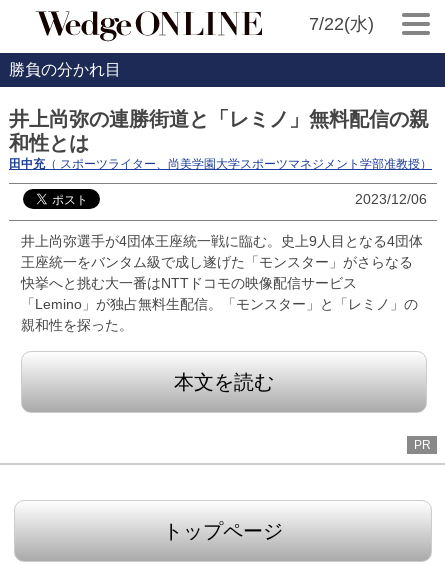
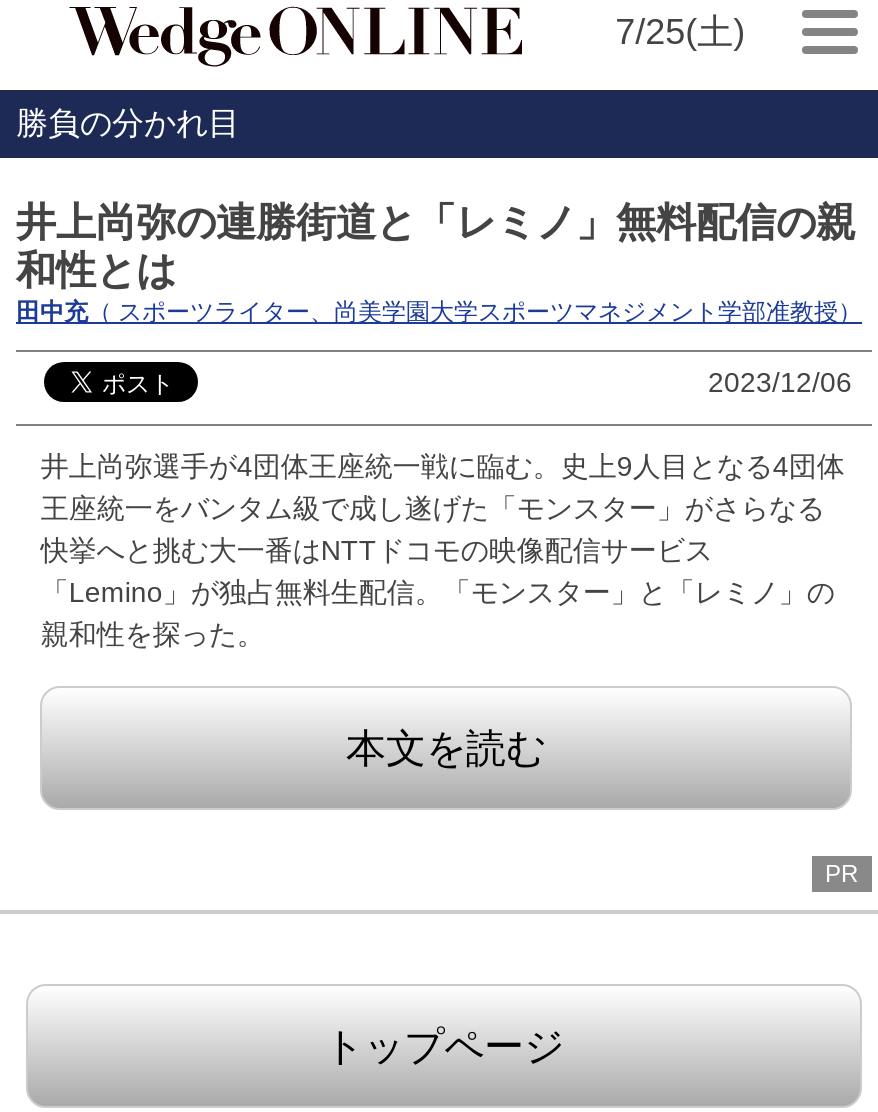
- 7/22(水)
+ 7/25(土)
